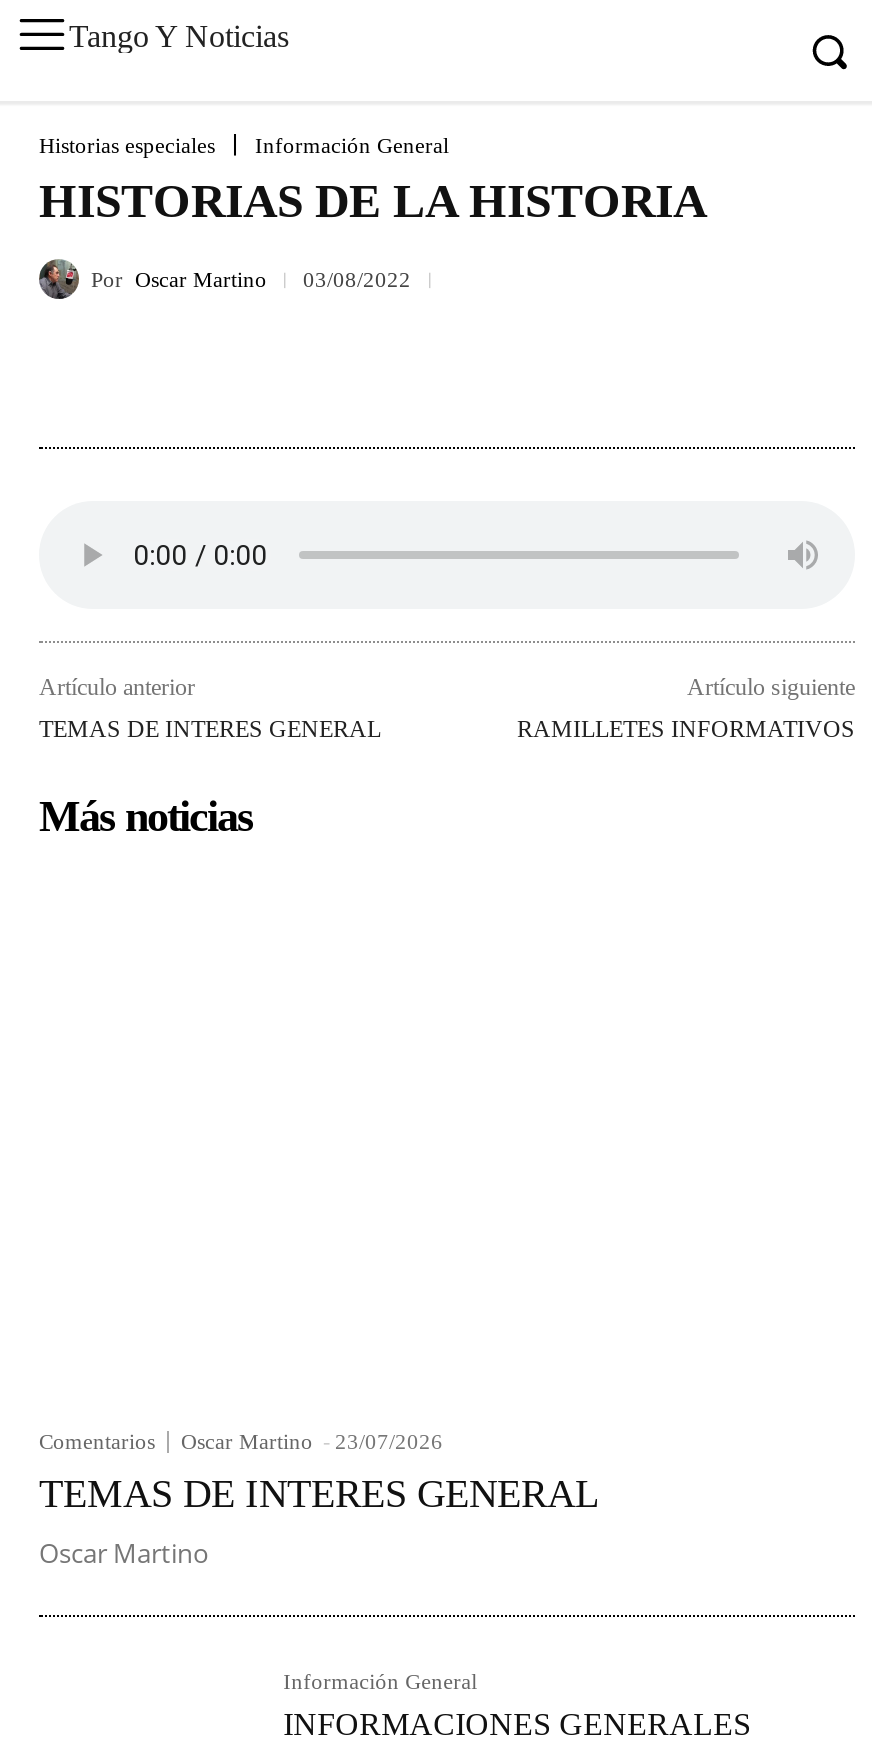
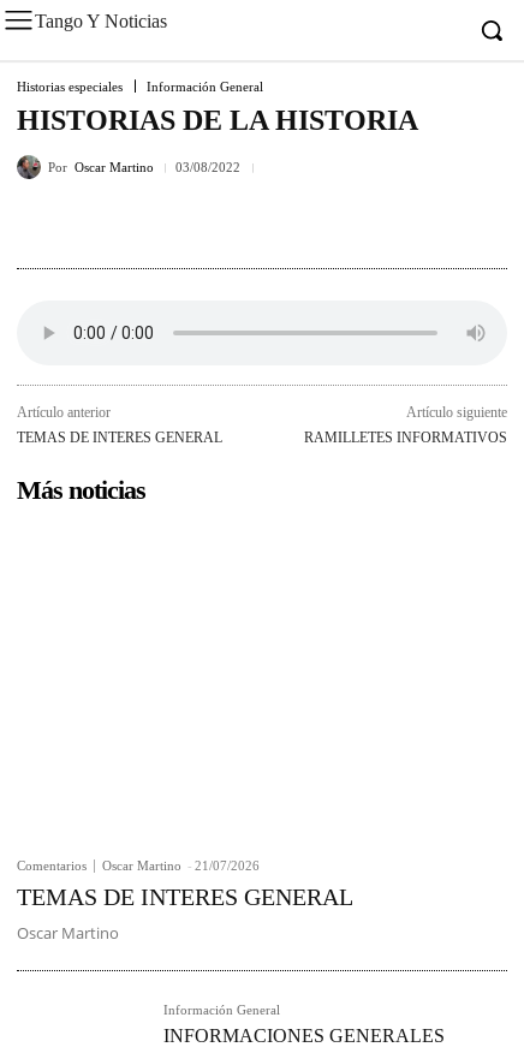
- Oscar Martino - 23/07/2026
+ Oscar Martino - 21/07/2026
